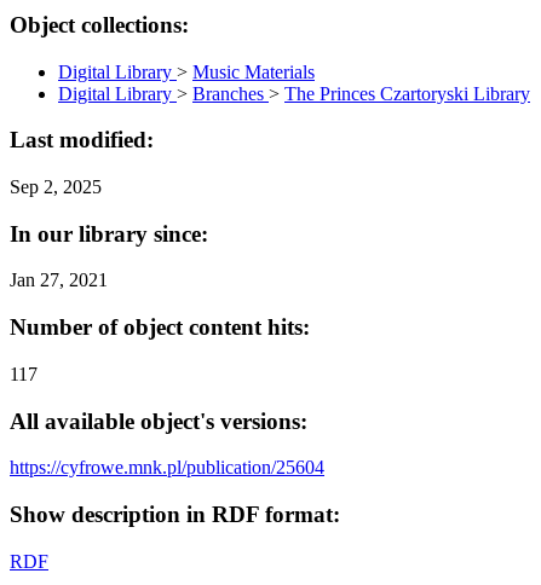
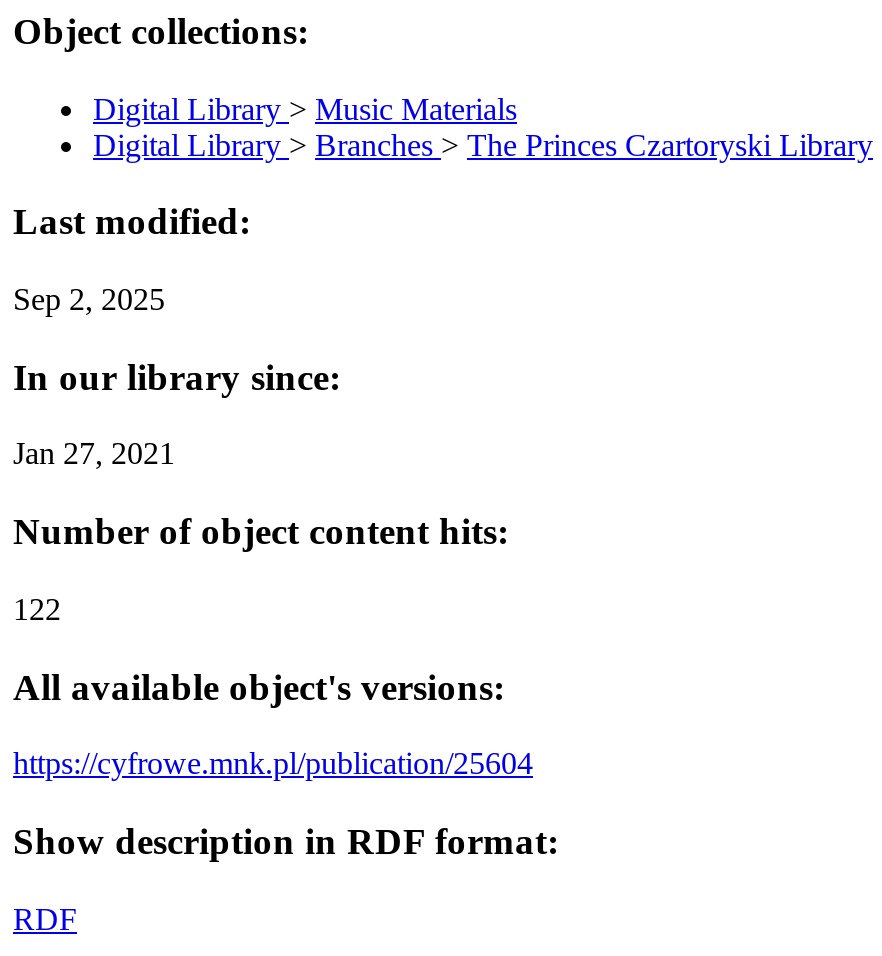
- 117
+ 122
